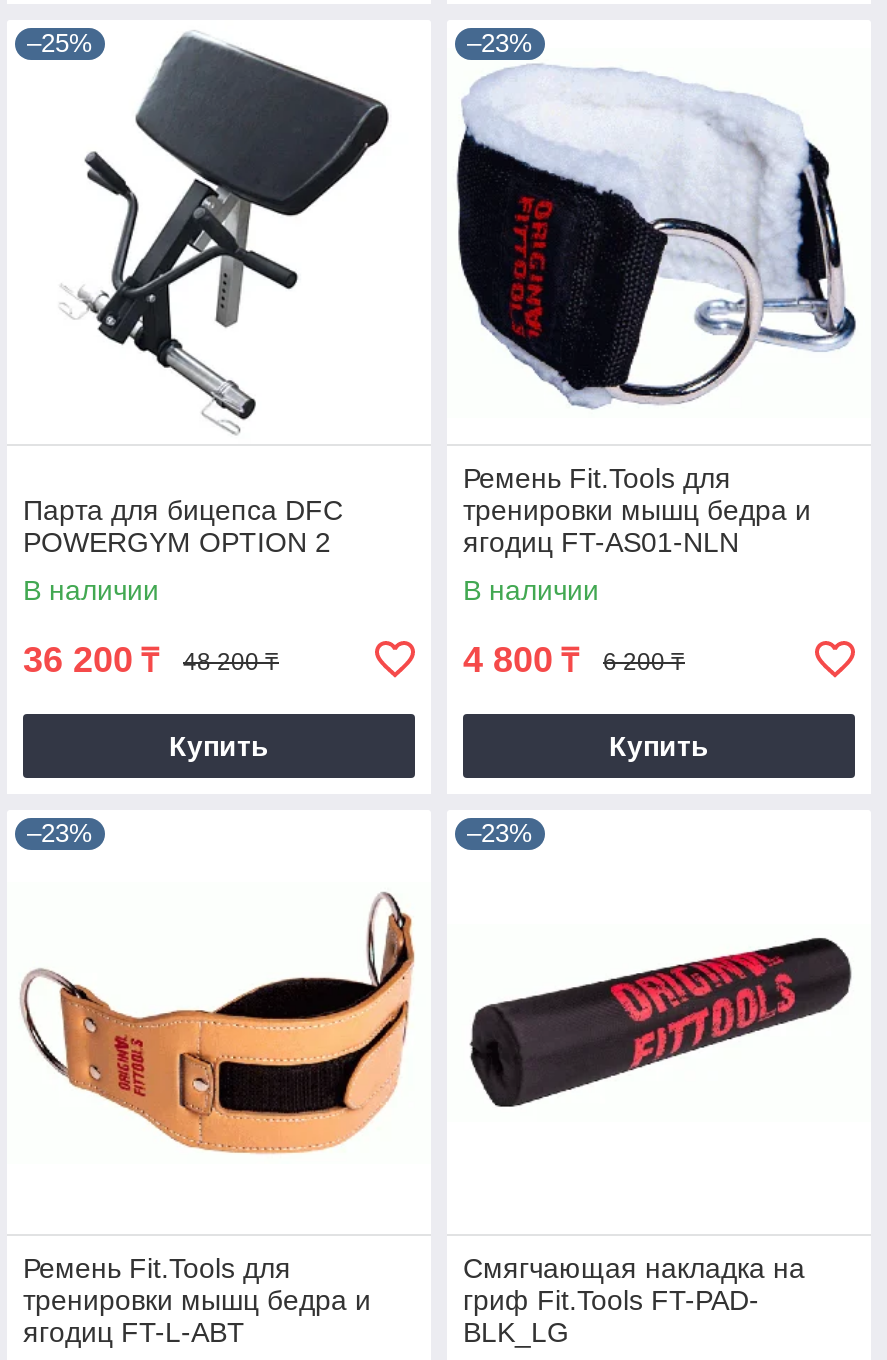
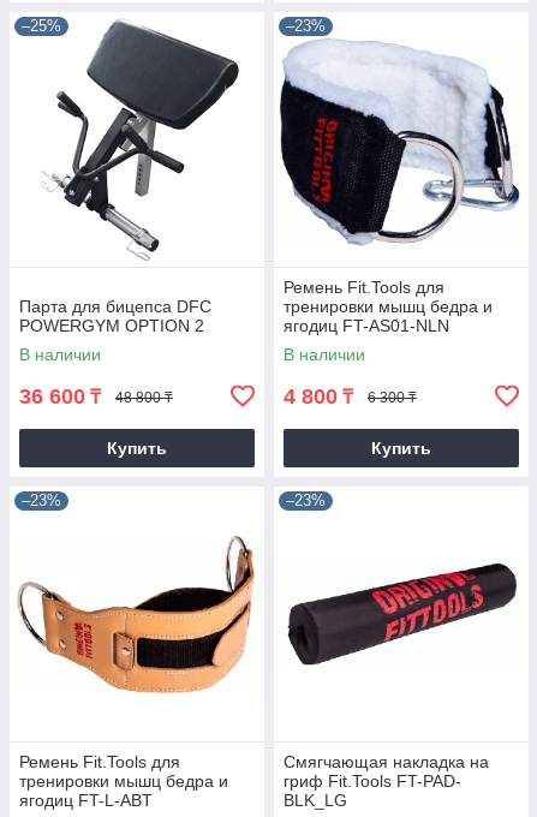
- 36 200 ₸
+ 36 600 ₸

- 48 200 ₸
+ 48 800 ₸

- 4 800 ₸ 6 200 ₸
+ 4 800 ₸ 6 300 ₸
